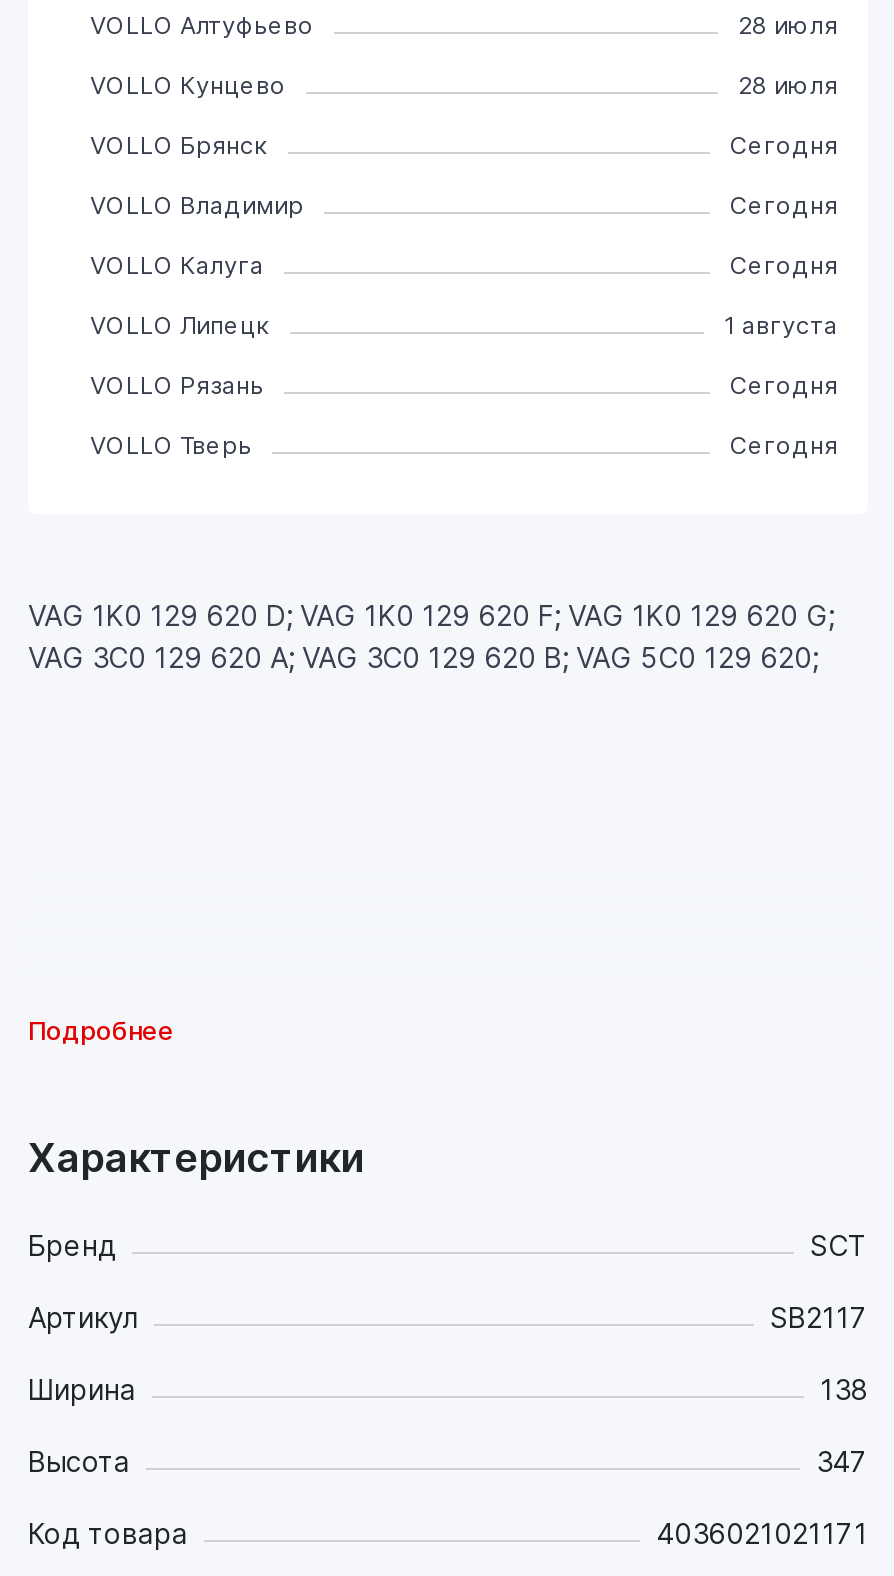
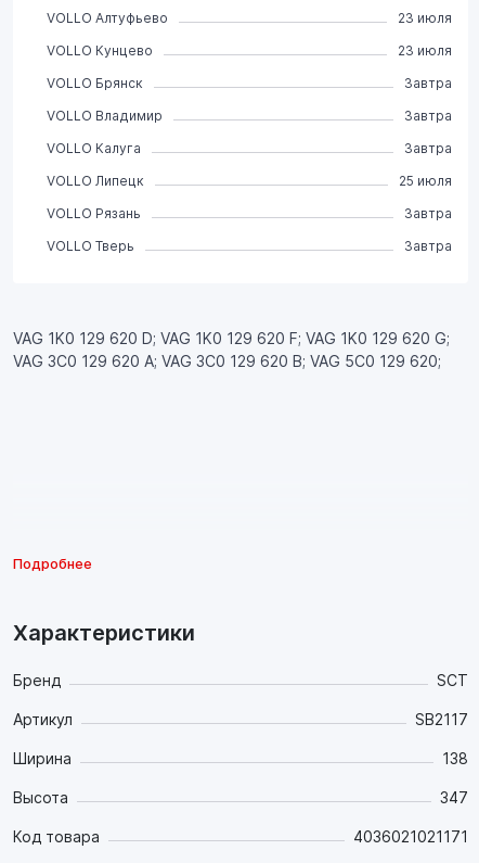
- 28 июля
+ 23 июля

- 28 июля
+ 23 июля

- Сегодня
+ Завтра

- Сегодня
+ Завтра

- Сегодня
+ Завтра

- 1 августа
+ 25 июля

- Сегодня
+ Завтра

- Сегодня
+ Завтра
